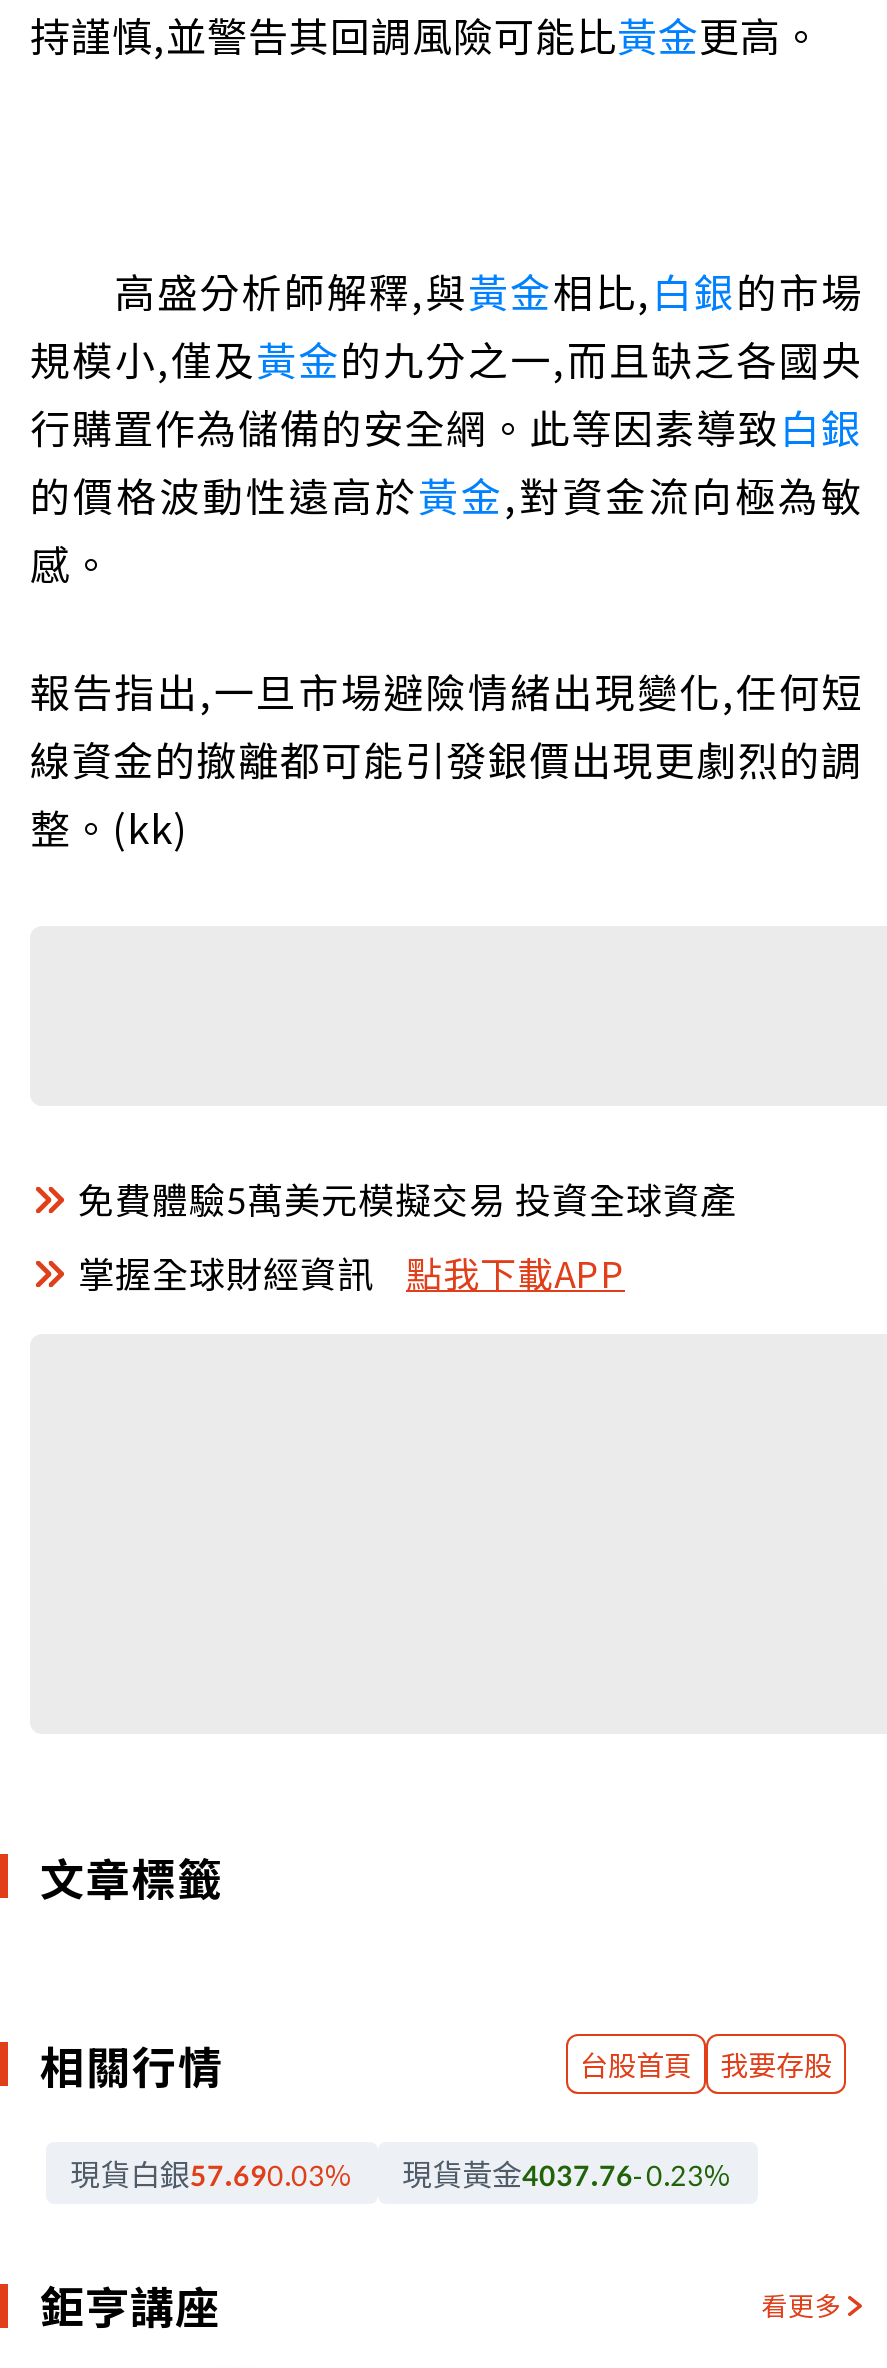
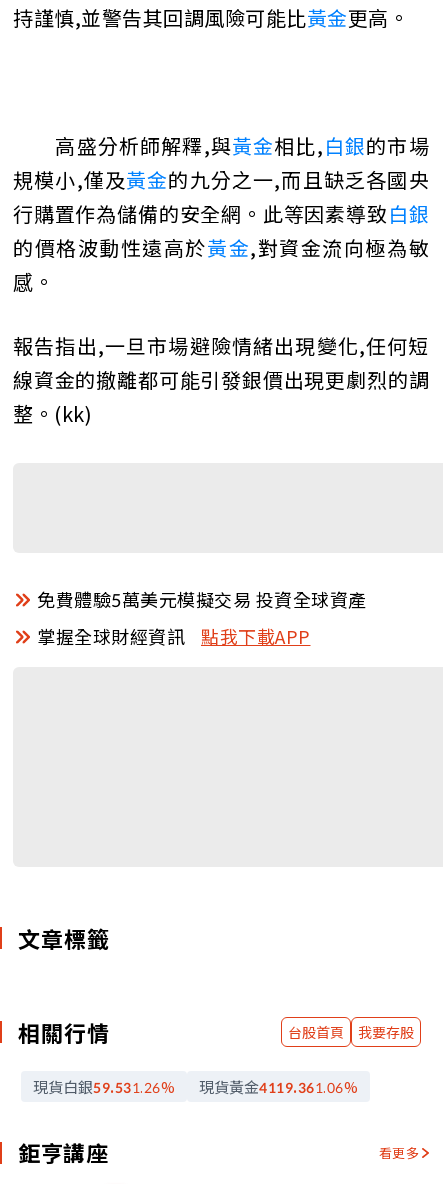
- 現貨白銀57.690.03%
+ 現貨白銀59.531.26%

- 現貨黃金4037.76-0.23%
+ 現貨黃金4119.361.06%
